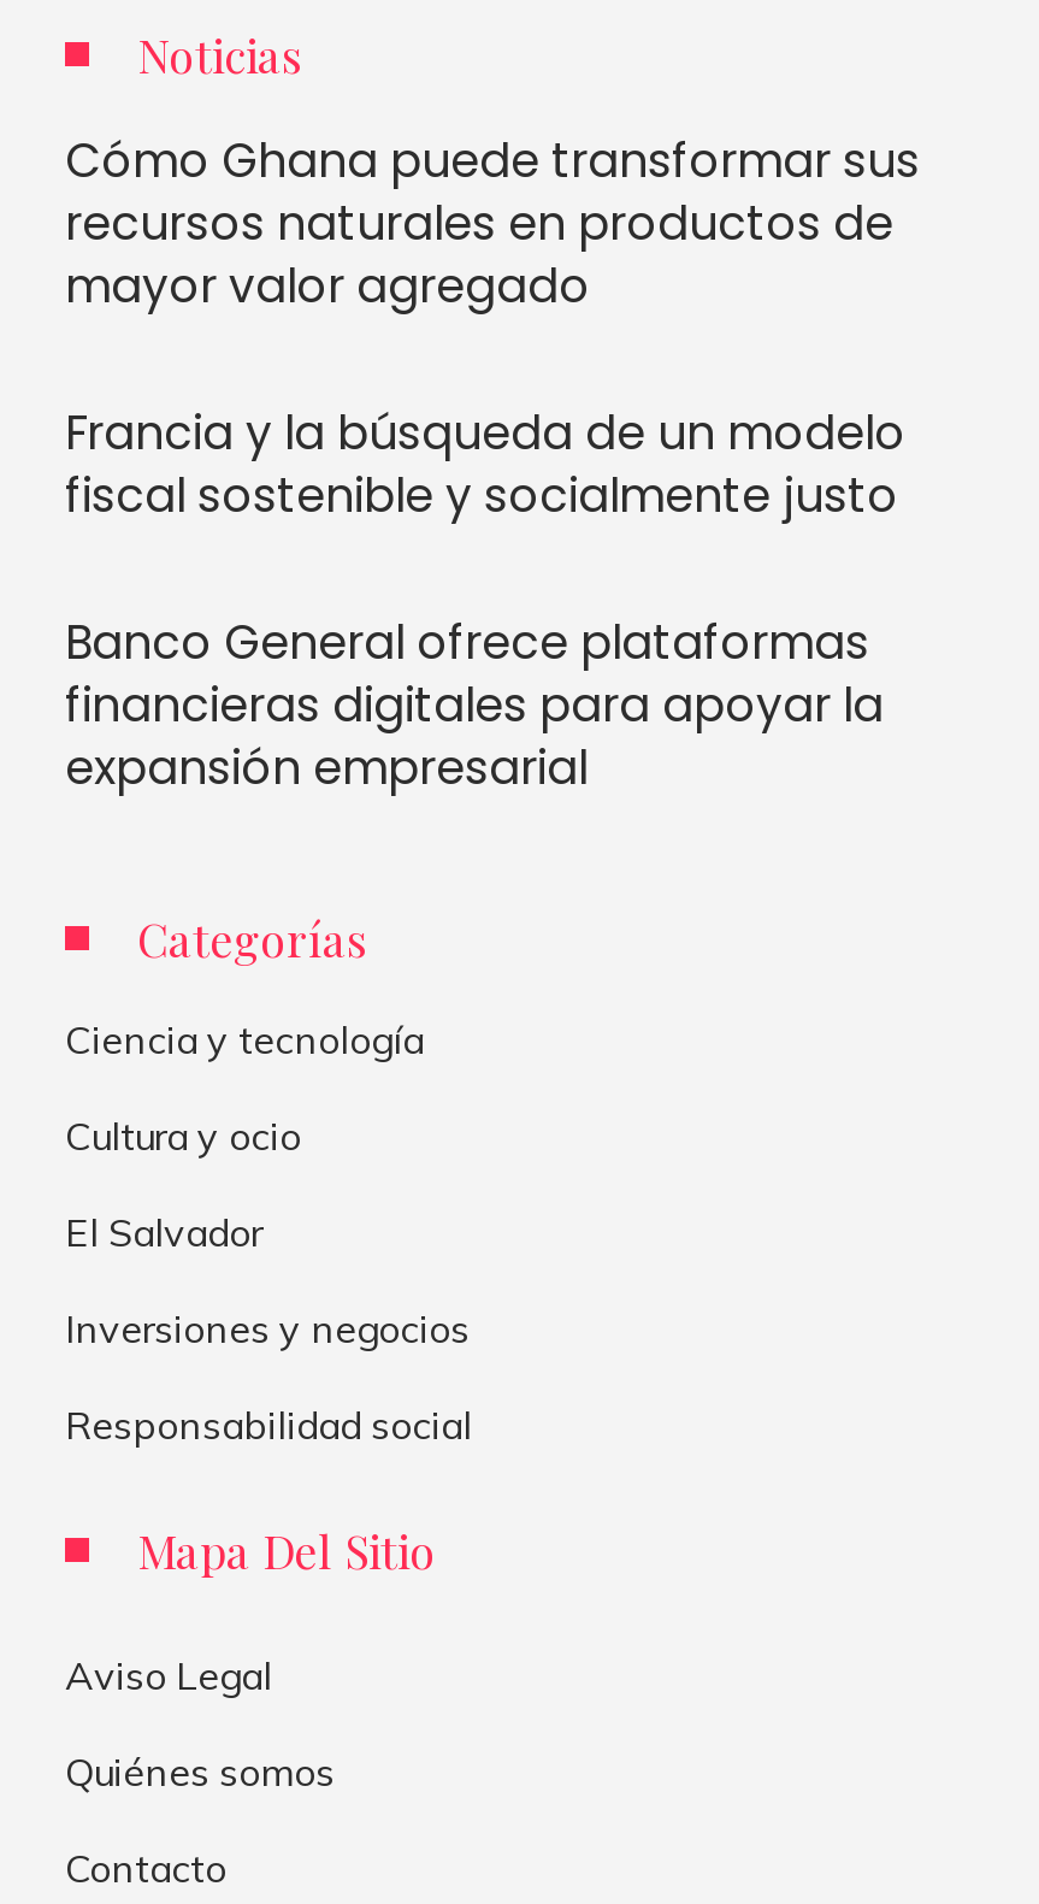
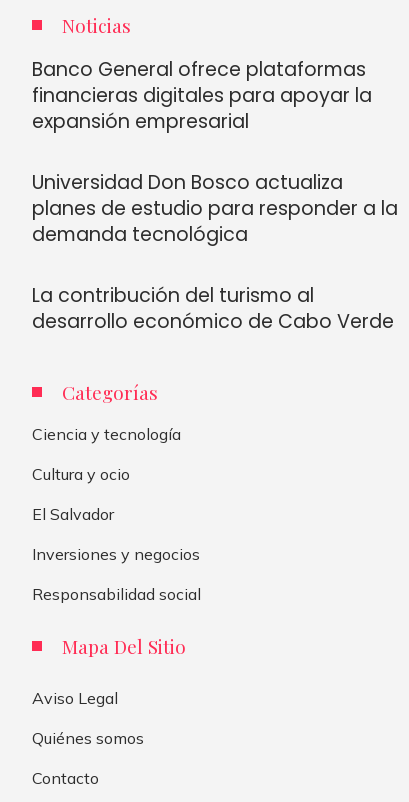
- Cómo Ghana puede transformar sus
- recursos naturales en productos de
- mayor valor agregado
- Francia y la búsqueda de un modelo
- fiscal sostenible y socialmente justo

moved up: Banco General ofrece plataformas | financieras digitales para apoyar la | expansión empresarial

+ Universidad Don Bosco actualiza
+ planes de estudio para responder a la
+ demanda tecnológica
+ La contribución del turismo al
+ desarrollo económico de Cabo Verde
